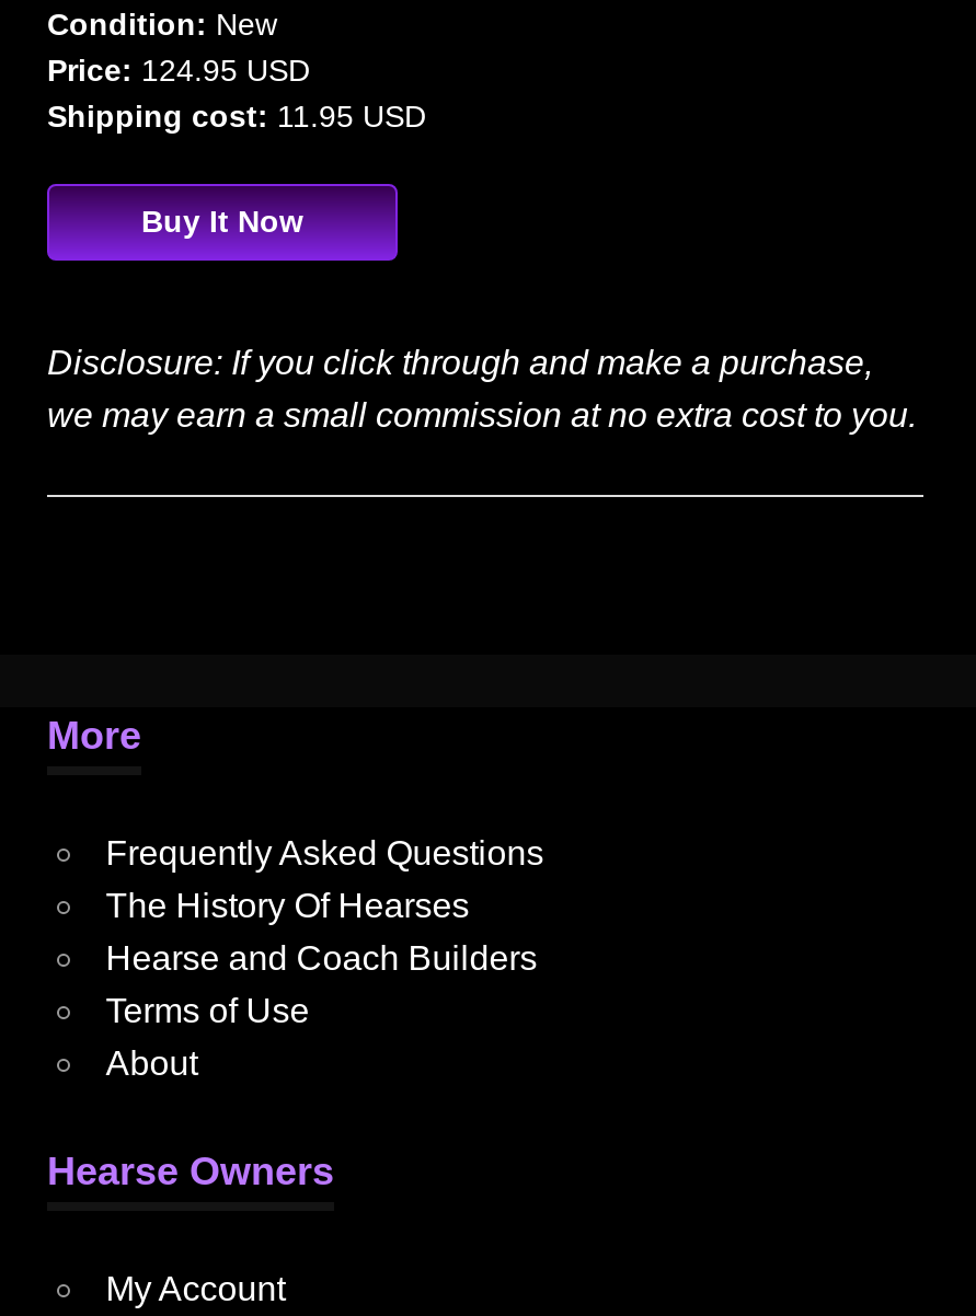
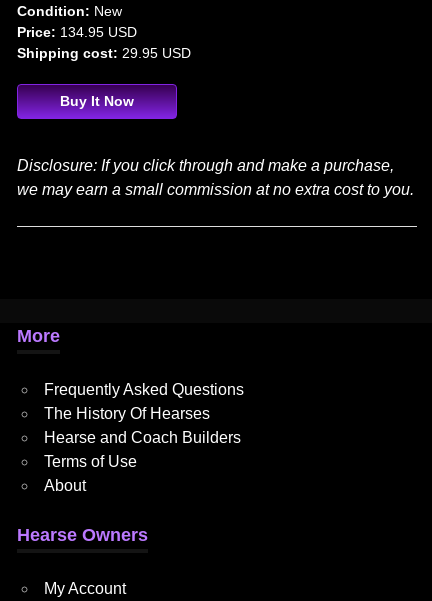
- Price: 124.95 USD
+ Price: 134.95 USD

- Shipping cost: 11.95 USD
+ Shipping cost: 29.95 USD
